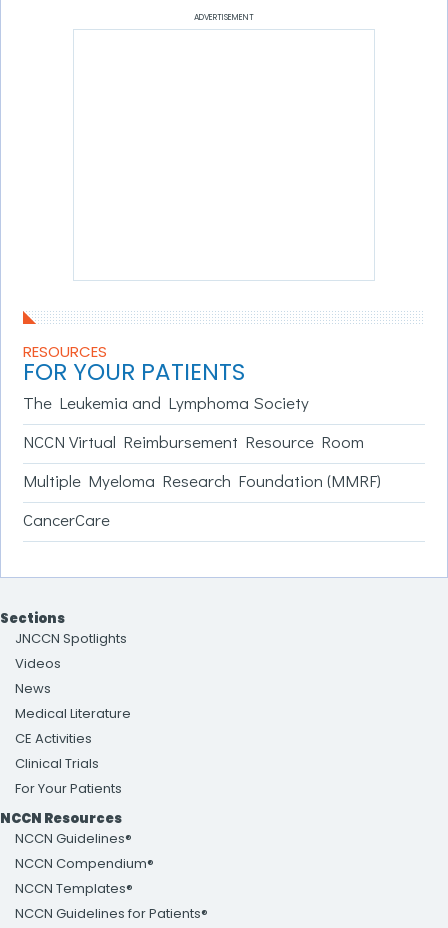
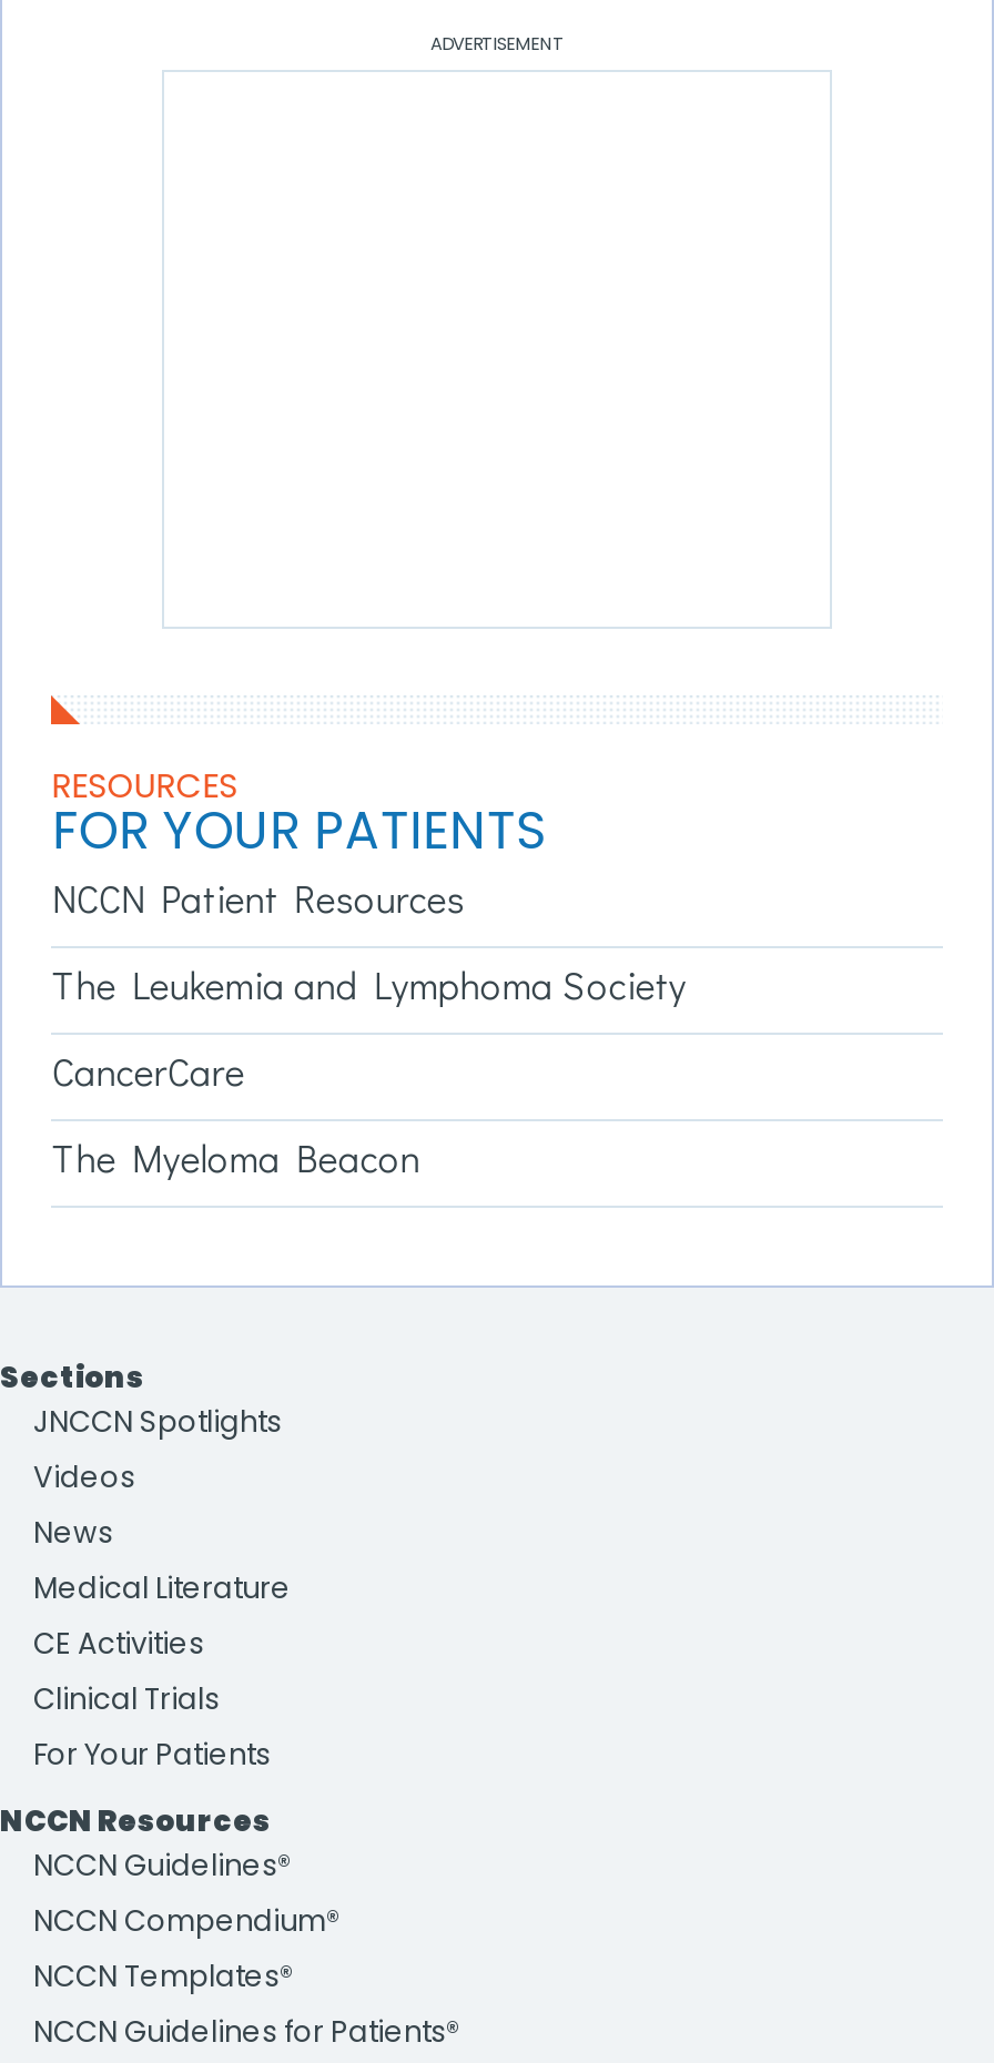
+ NCCN Patient Resources

moved down: The Leukemia and Lymphoma Society

- NCCN Virtual Reimbursement Resource Room
- Multiple Myeloma Research Foundation (MMRF)

moved up: CancerCare

+ The Myeloma Beacon
